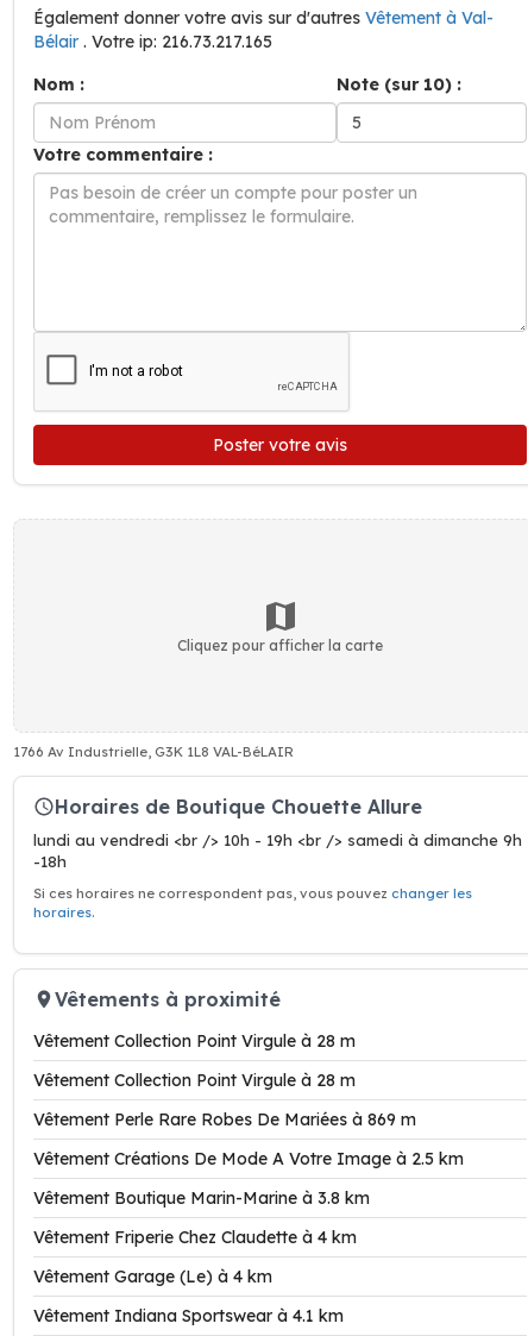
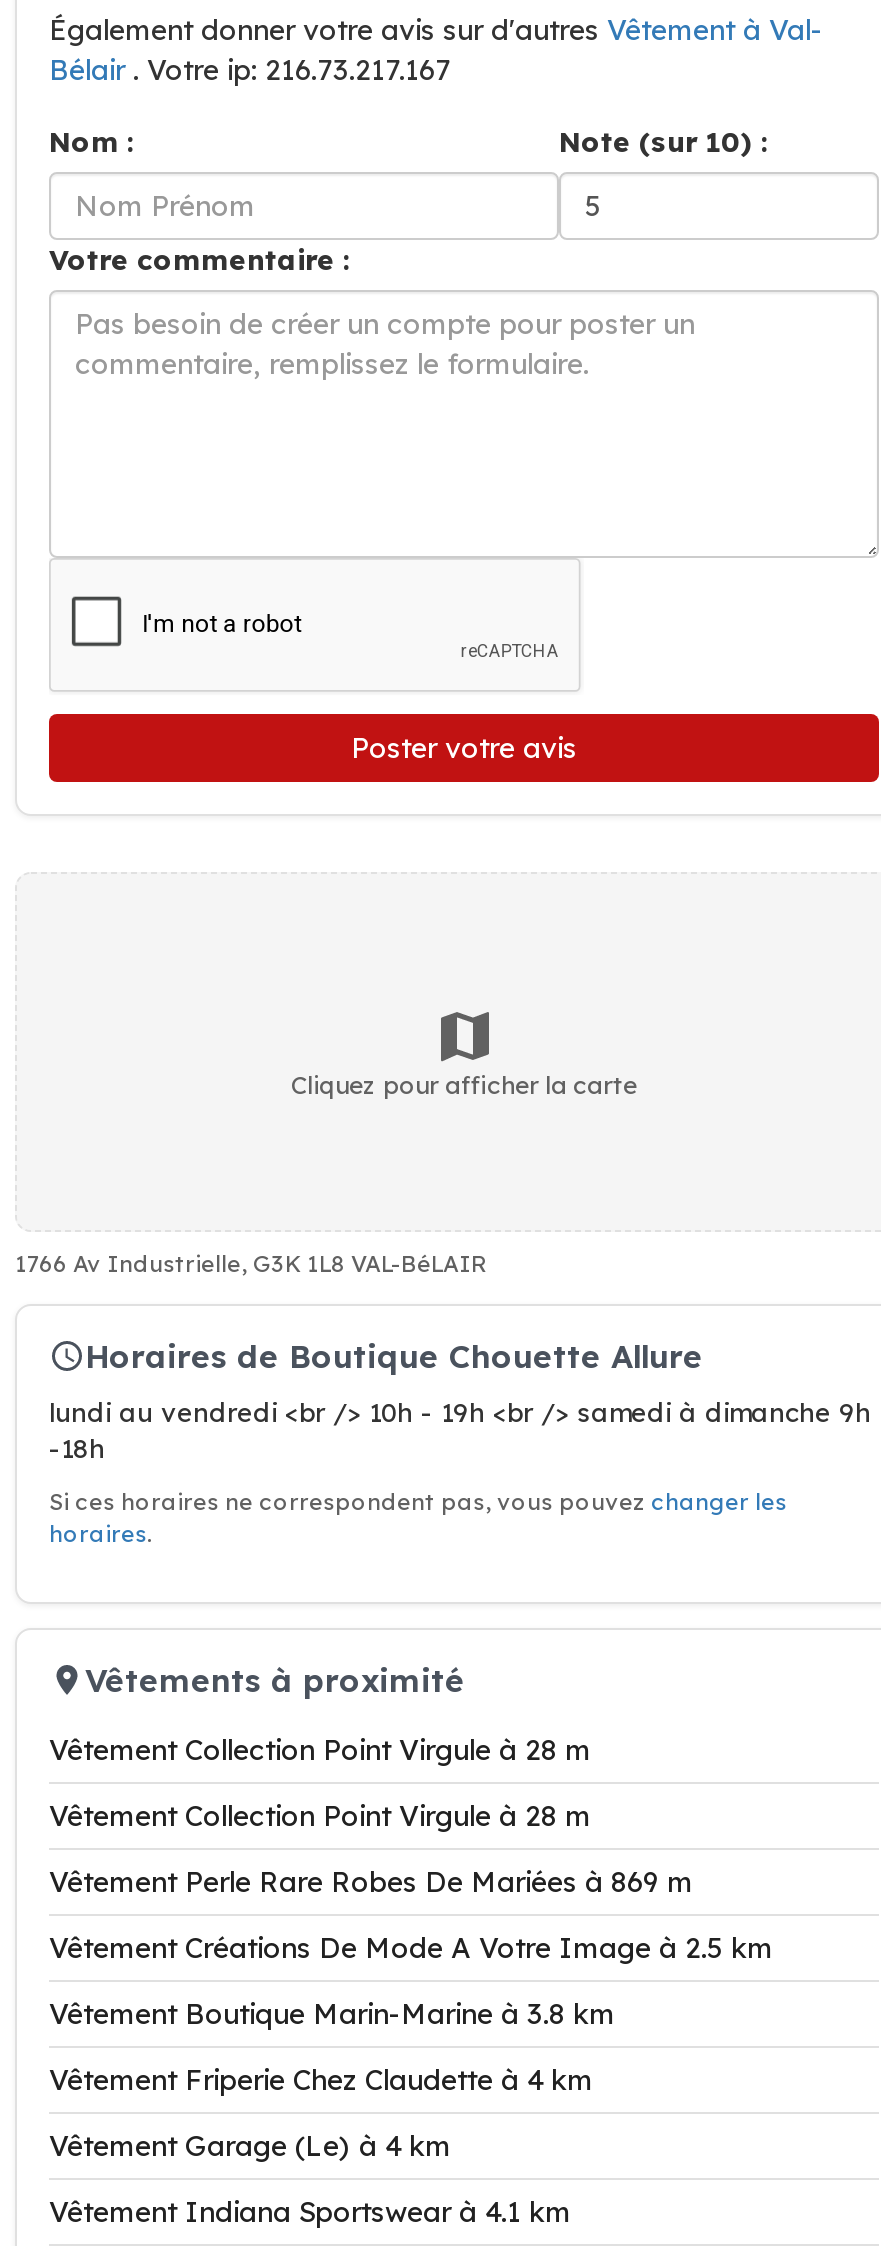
- Bélair. Votre ip: 216.73.217.165
+ Bélair. Votre ip: 216.73.217.167
